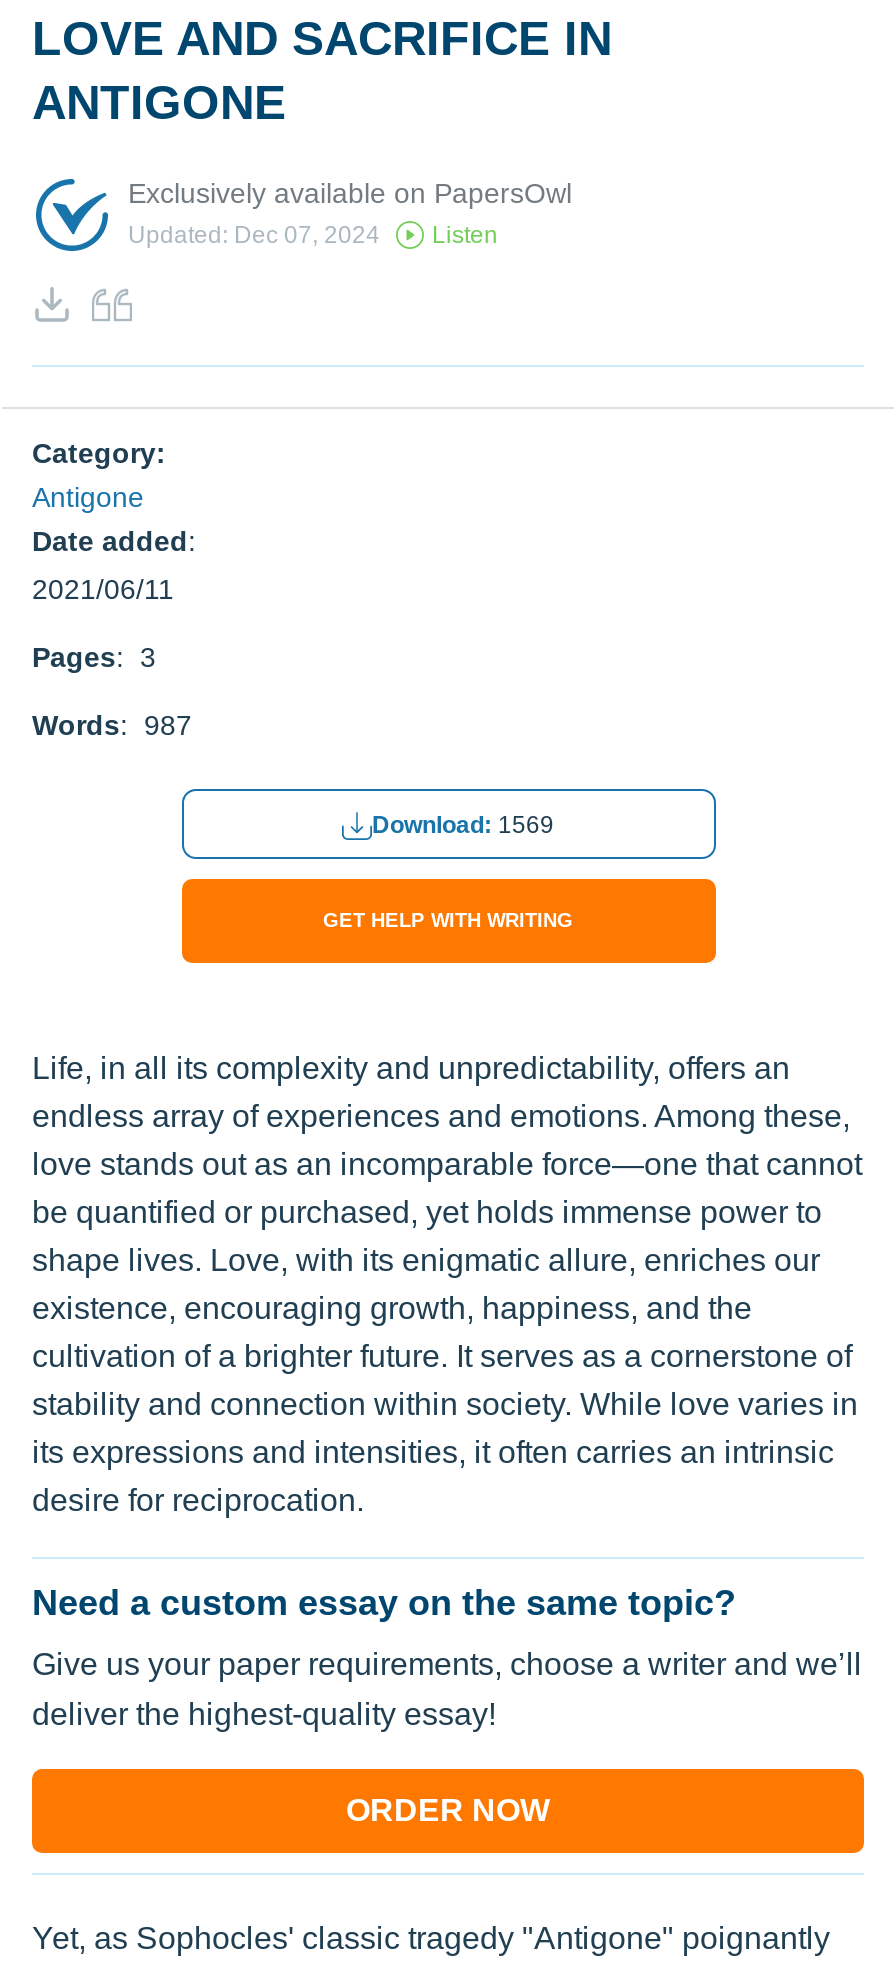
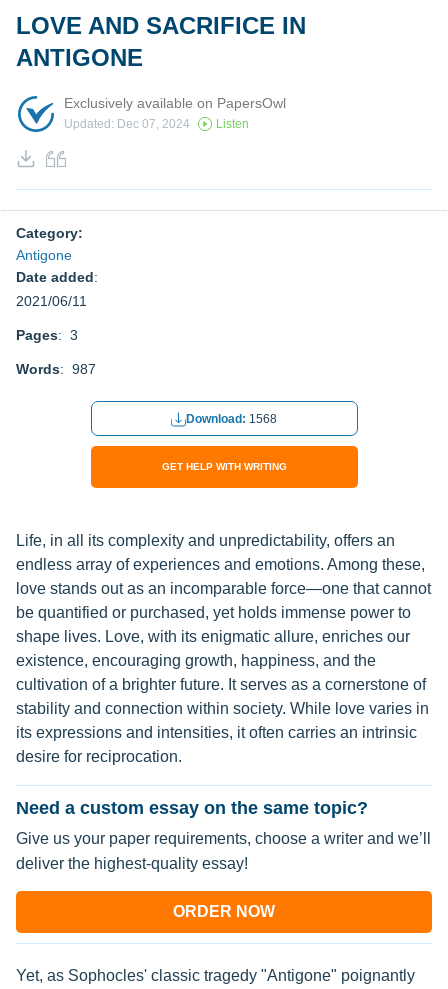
- Download: 1569
+ Download: 1568
